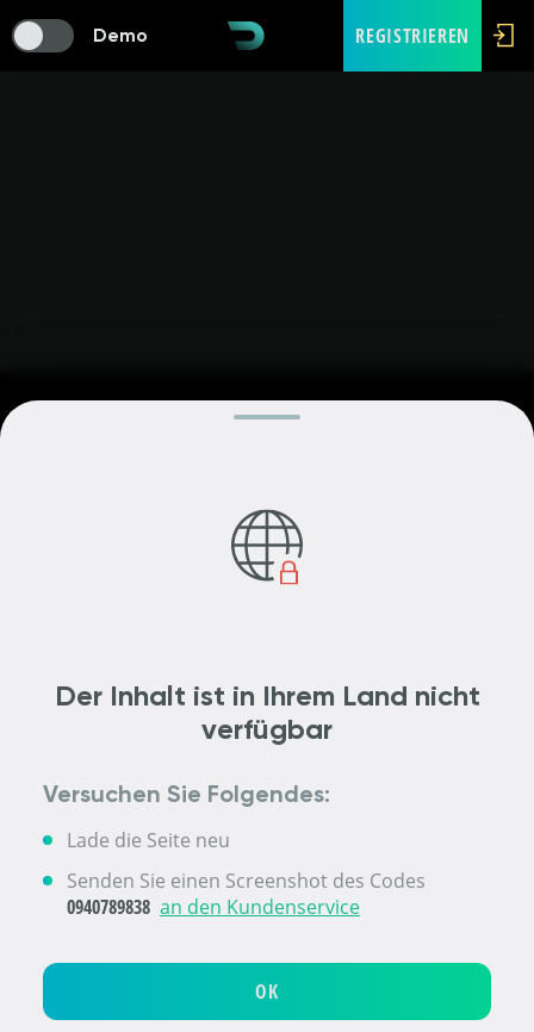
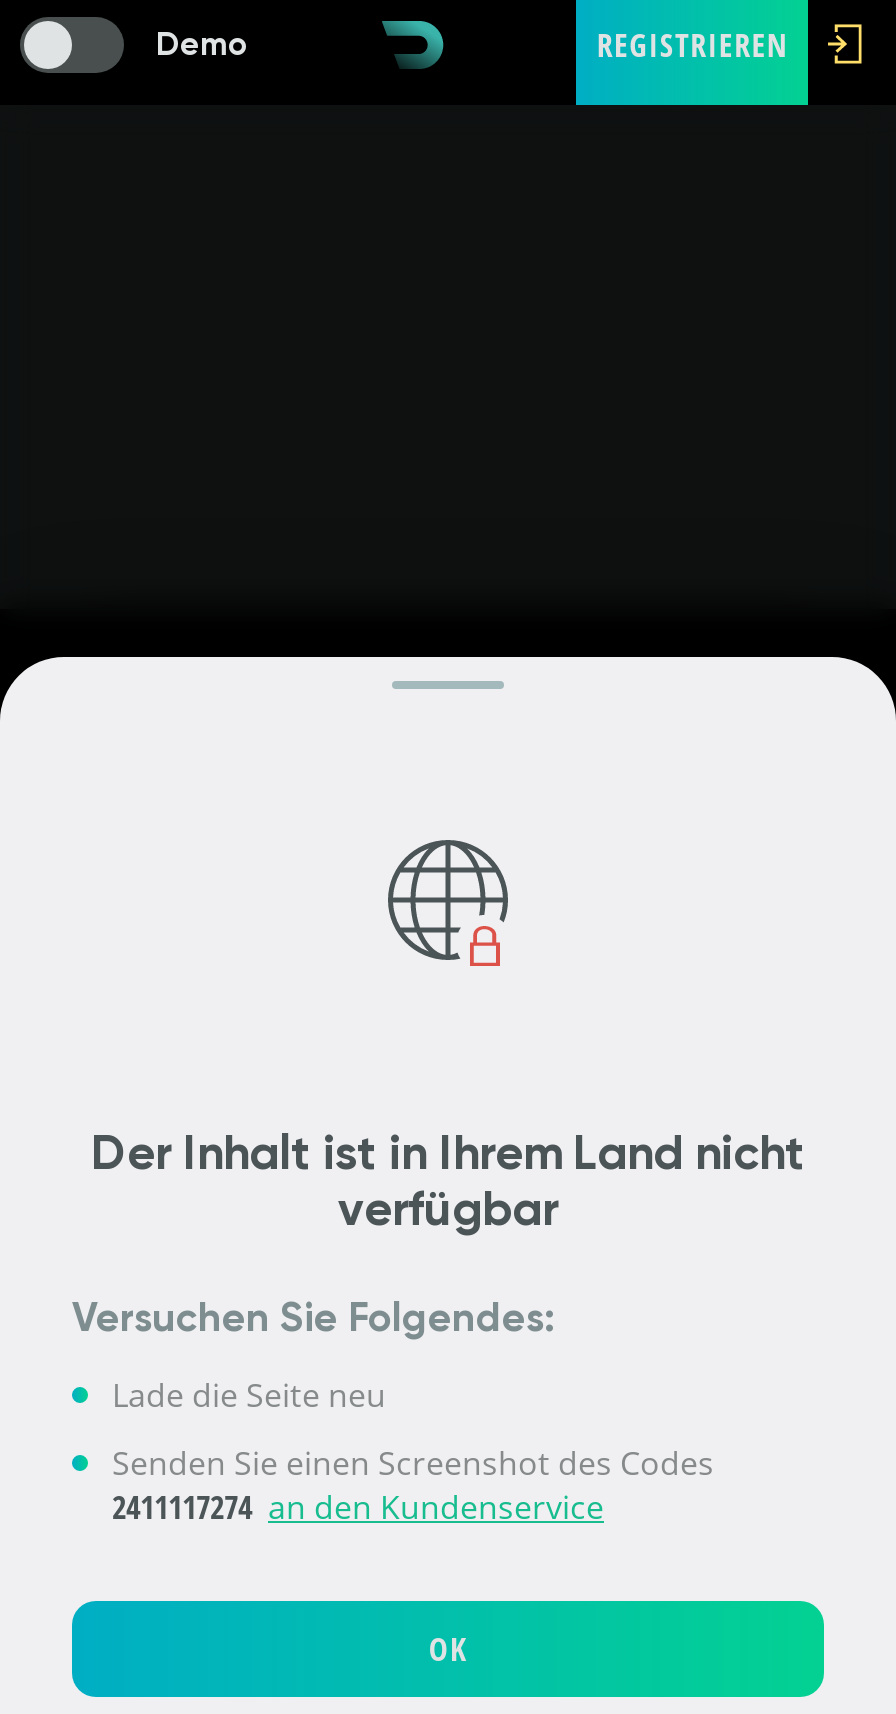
- 0940789838 an den Kundenservice
+ 2411117274 an den Kundenservice
